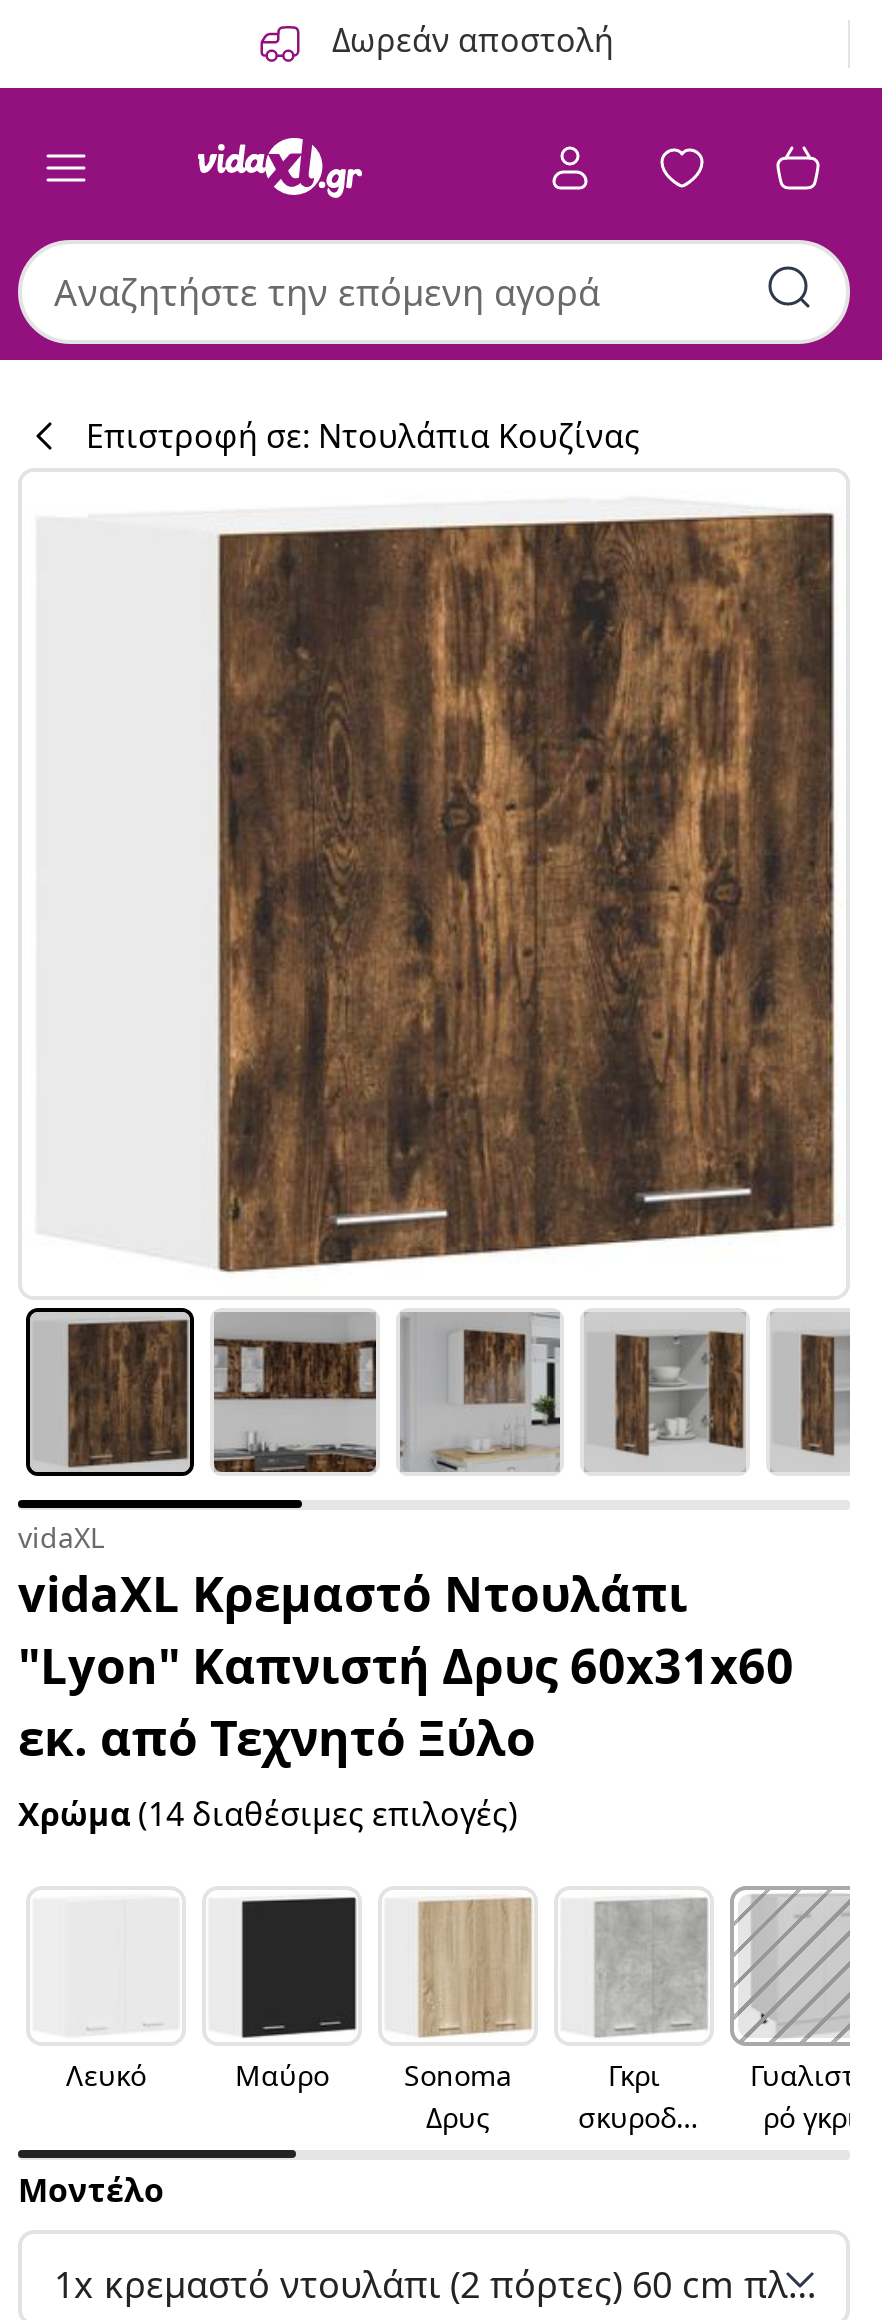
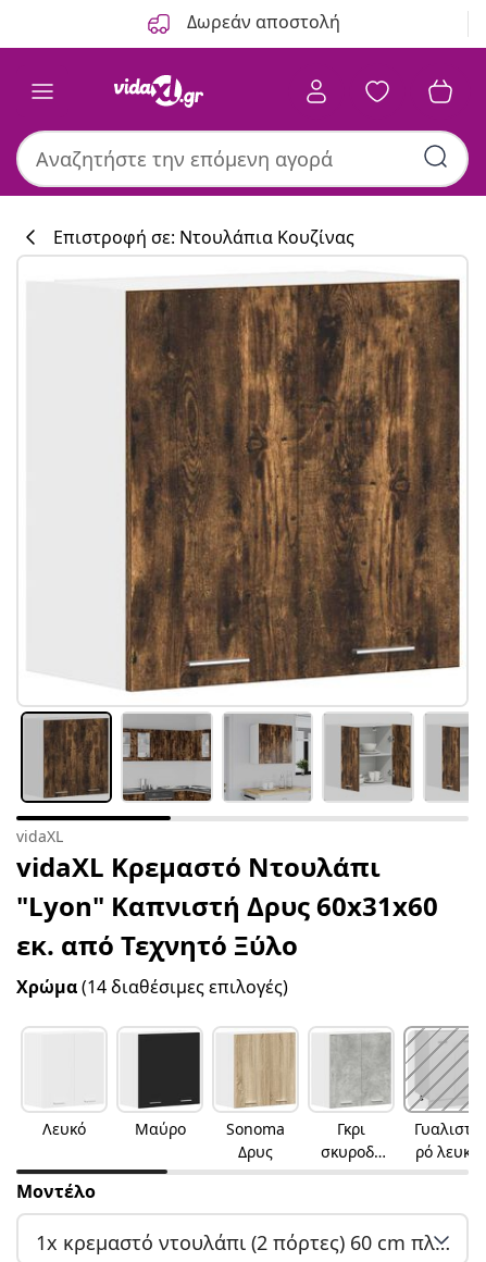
- ρό γκρι
+ ρό λευκό
